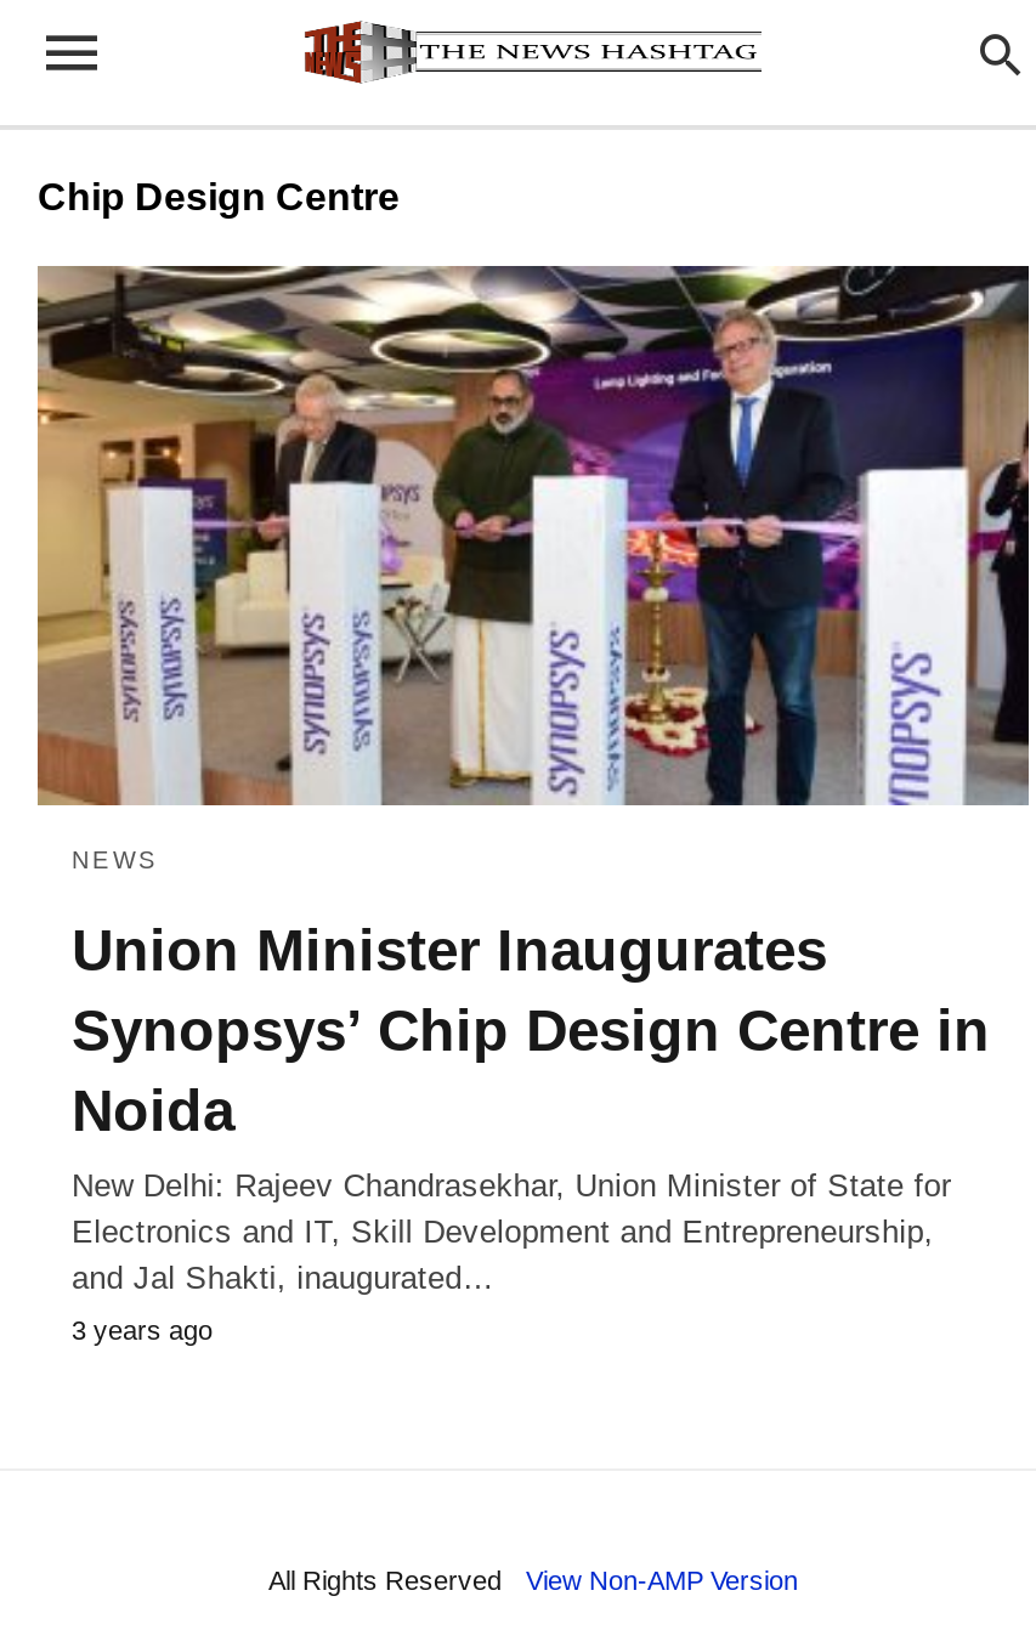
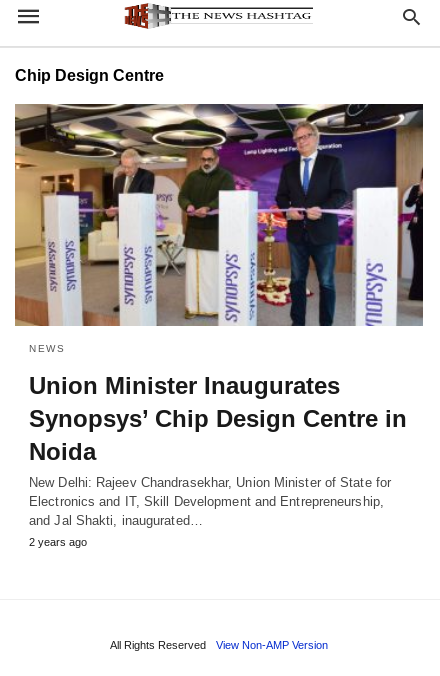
- 3 years ago
+ 2 years ago
